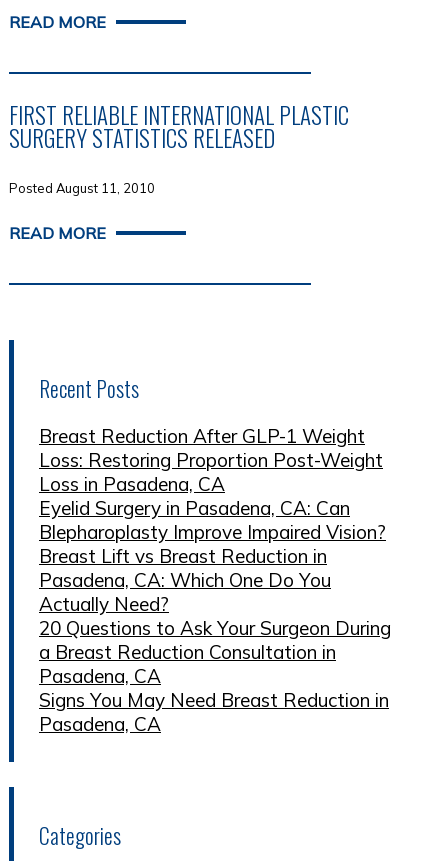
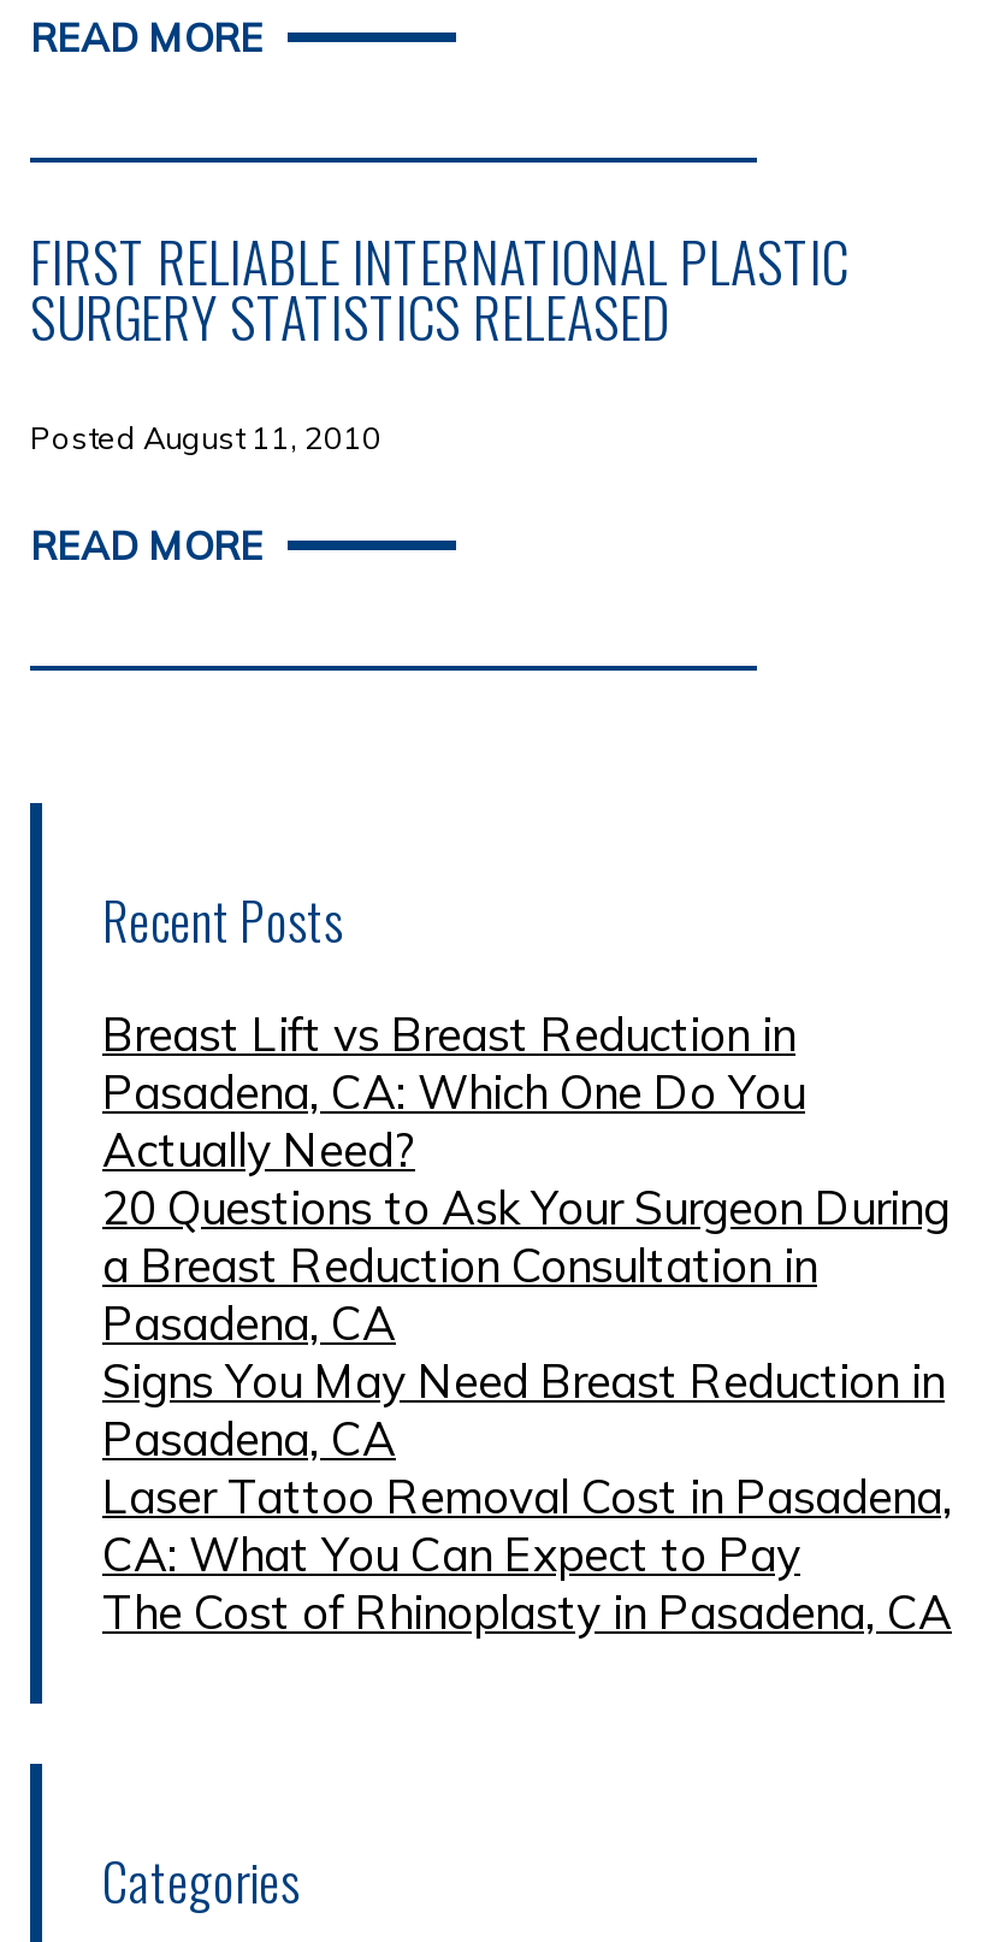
- Breast Reduction After GLP-1 Weight
- Loss: Restoring Proportion Post-Weight
- Loss in Pasadena, CA
- Eyelid Surgery in Pasadena, CA: Can
- Blepharoplasty Improve Impaired Vision?

moved up: Breast Lift vs Breast Reduction in | Pasadena, CA: Which One Do You | Actually Need? | 20 Questions to Ask Your Surgeon During | a Breast Reduction Consultation in | Pasadena, CA | Signs You May Need Breast Reduction in | Pasadena, CA

+ Laser Tattoo Removal Cost in Pasadena,
+ CA: What You Can Expect to Pay
+ The Cost of Rhinoplasty in Pasadena, CA
